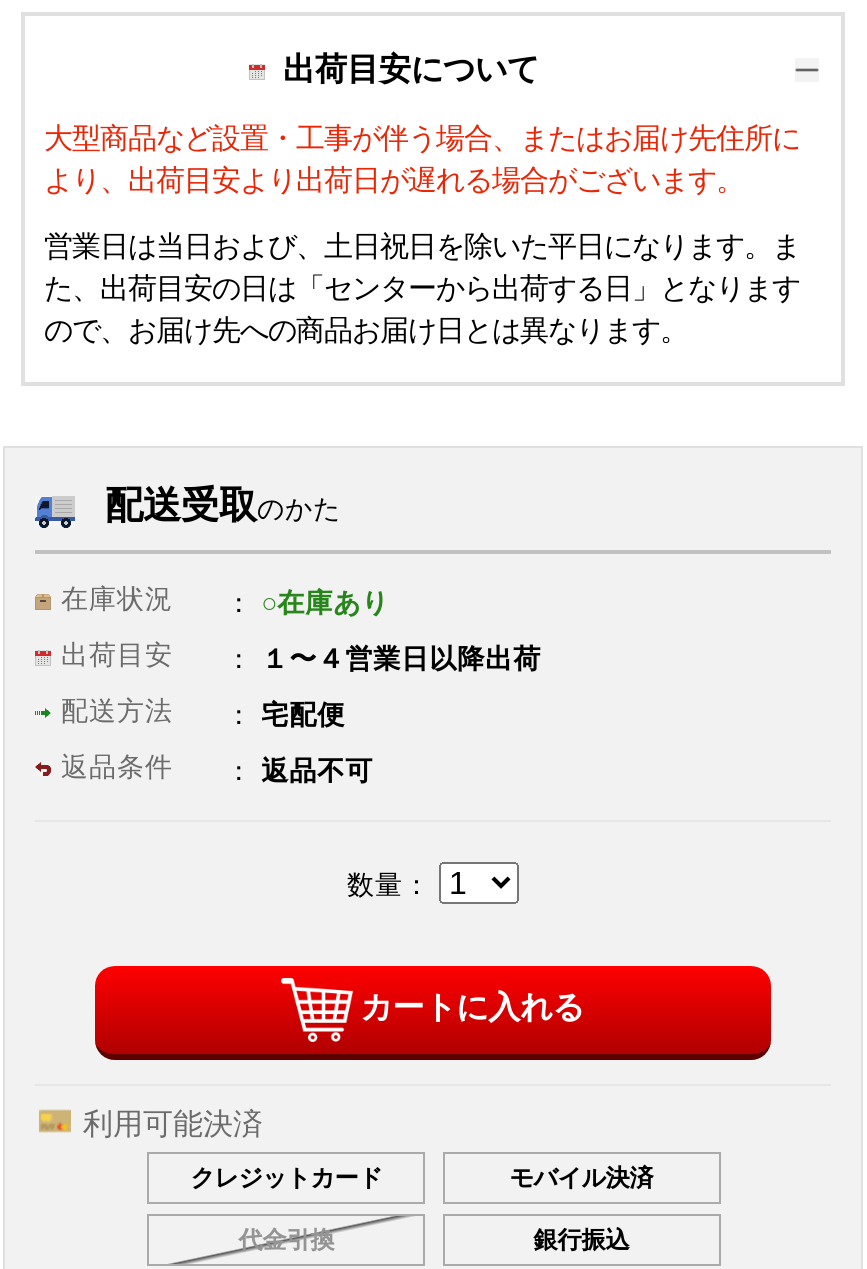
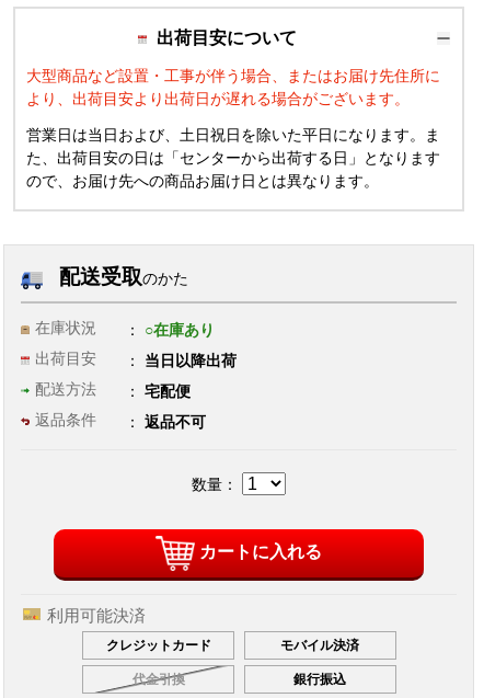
- １〜４営業日以降出荷
+ 当日以降出荷
